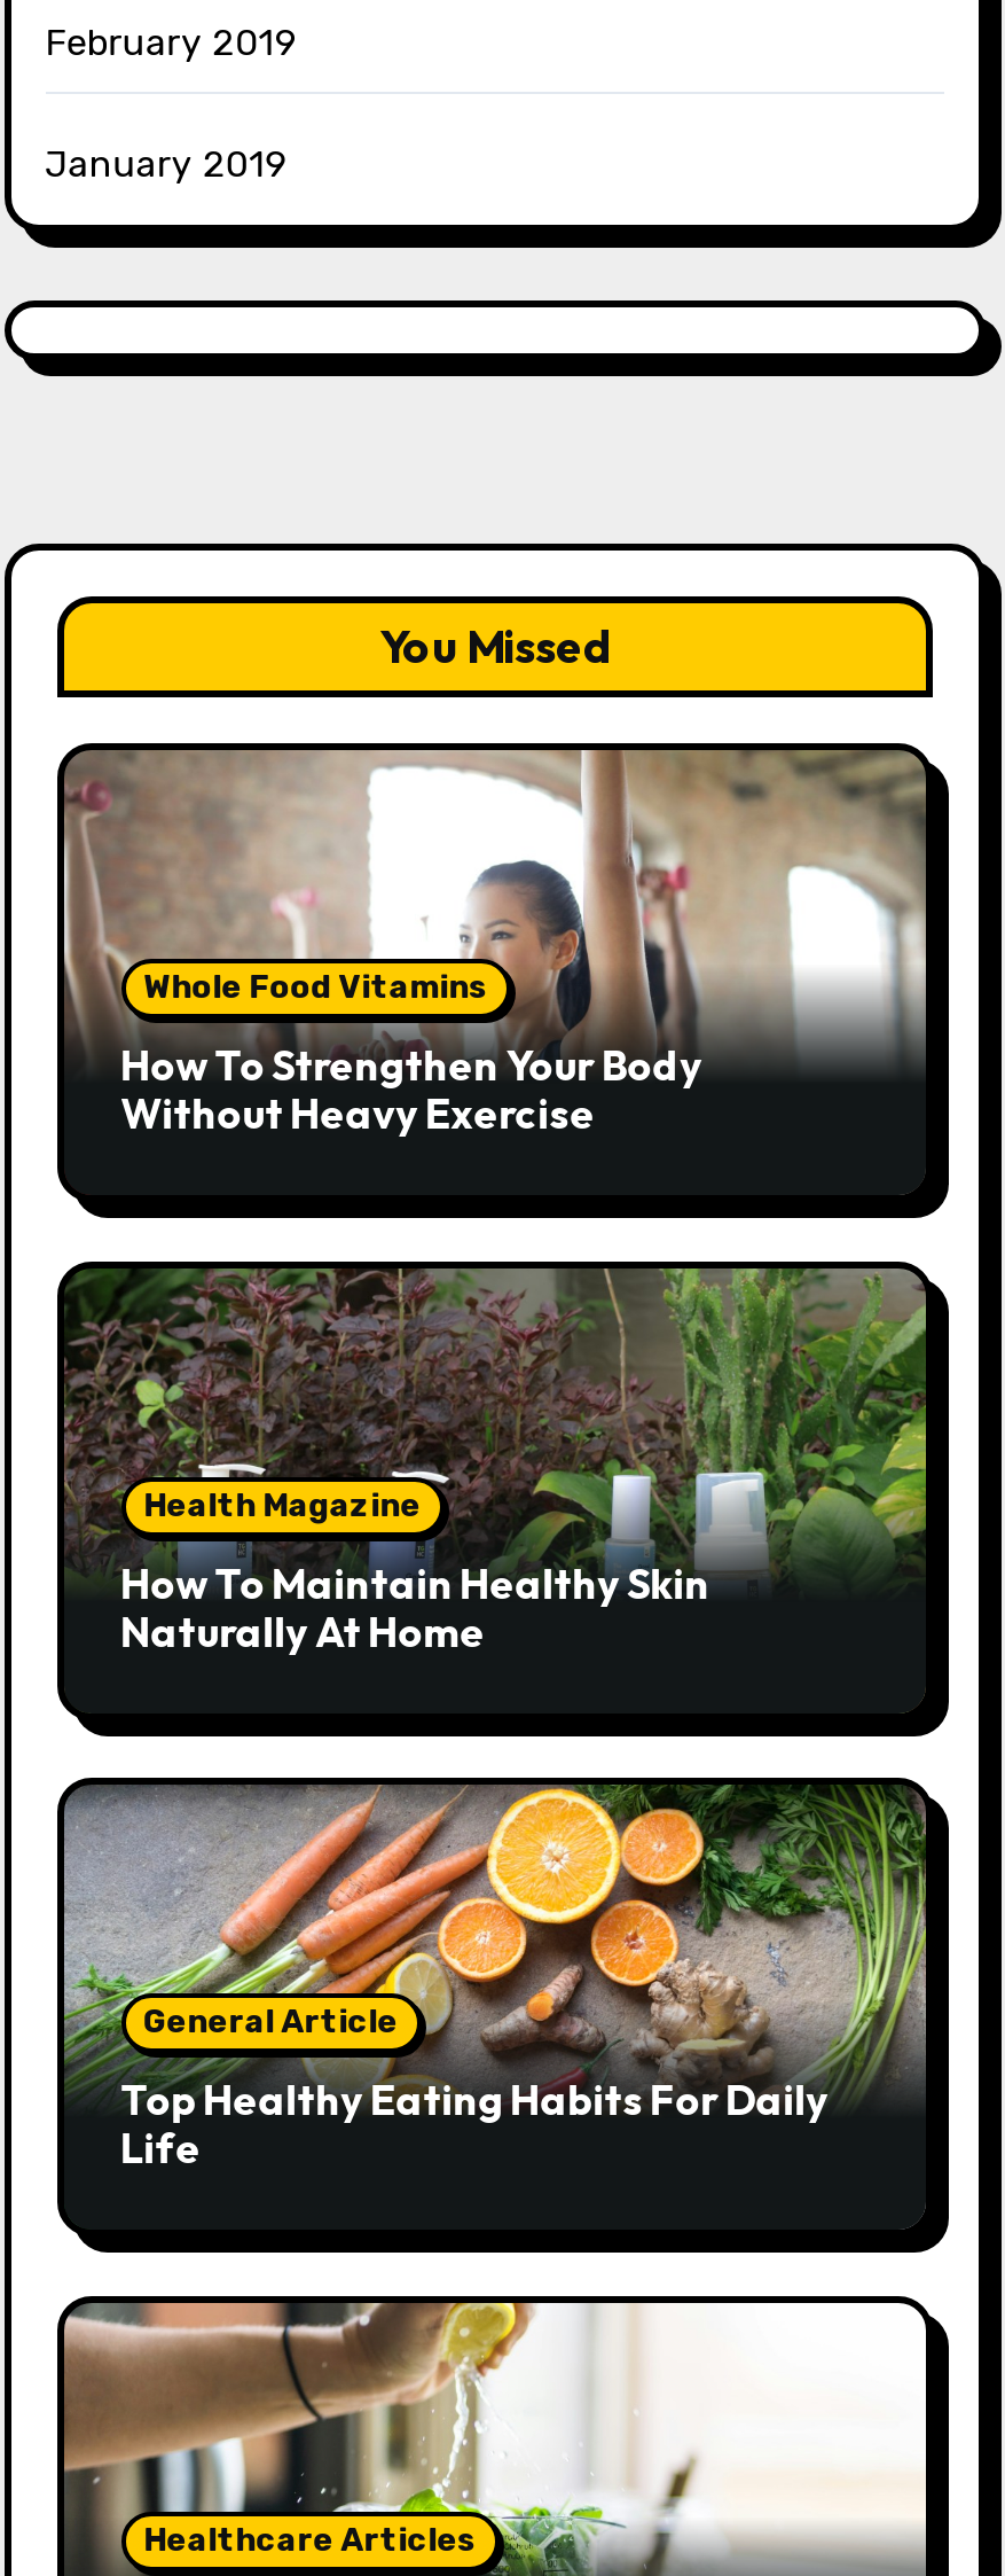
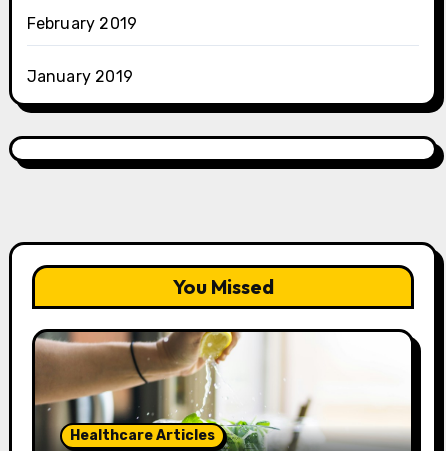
- [image]
- Whole Food Vitamins
- How To Strengthen Your Body
- Without Heavy Exercise

- [image]
- Health Magazine
- How To Maintain Healthy Skin
- Naturally At Home

- [image]
- General Article
- Top Healthy Eating Habits For Daily
- Life
